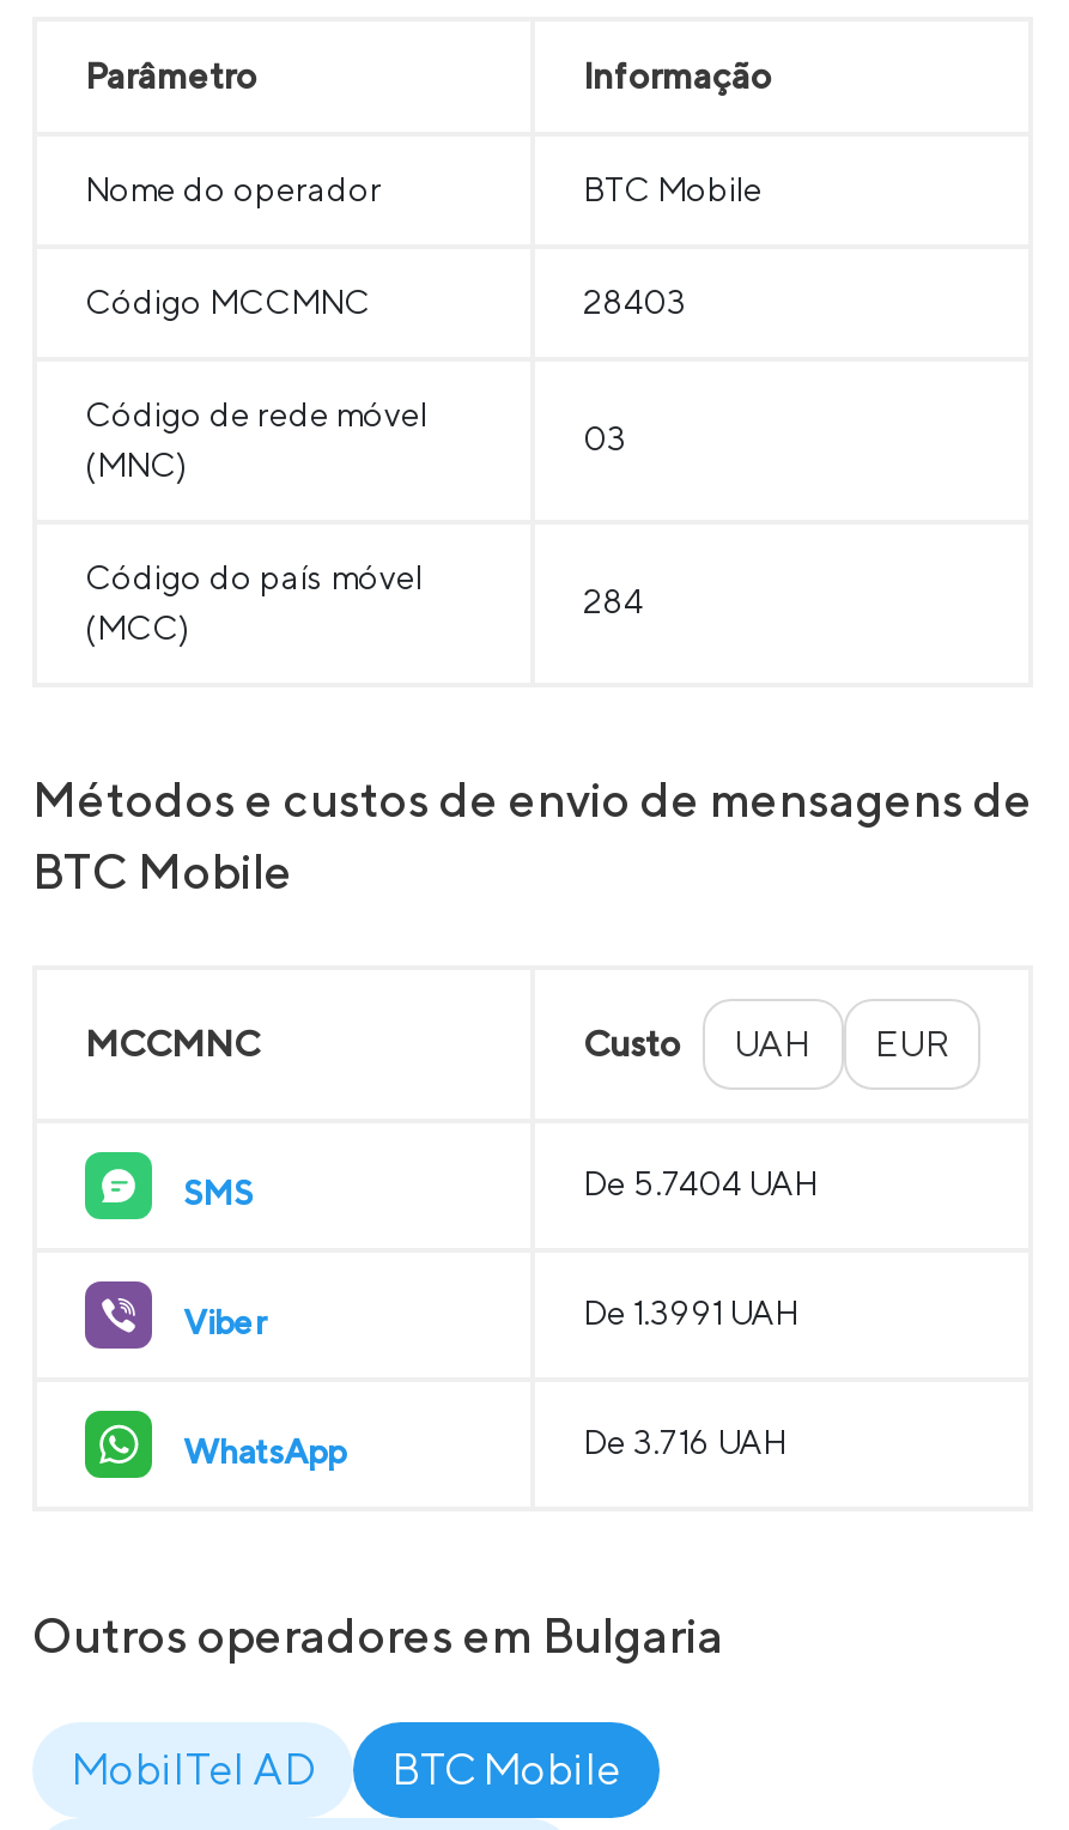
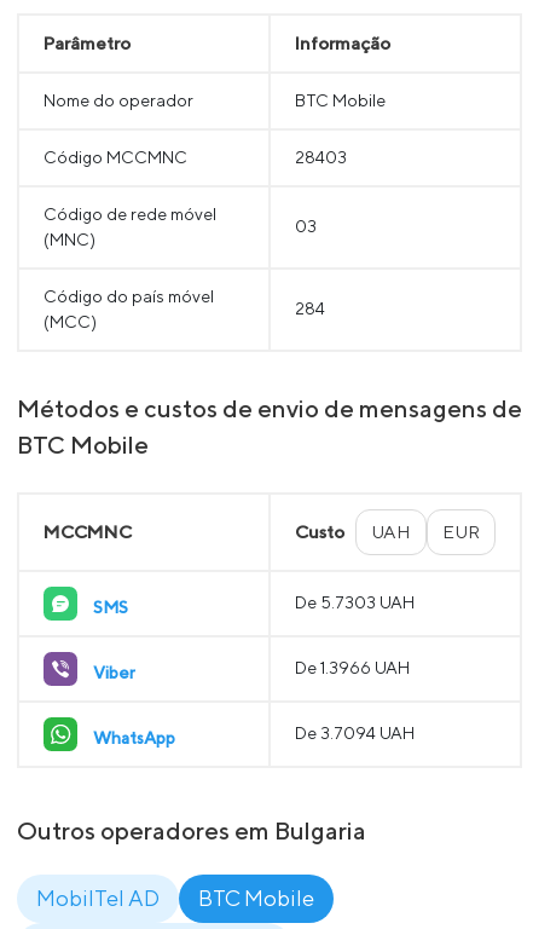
- De 5.7404 UAH
+ De 5.7303 UAH

- De 1.3991 UAH
+ De 1.3966 UAH

- De 3.716 UAH
+ De 3.7094 UAH
